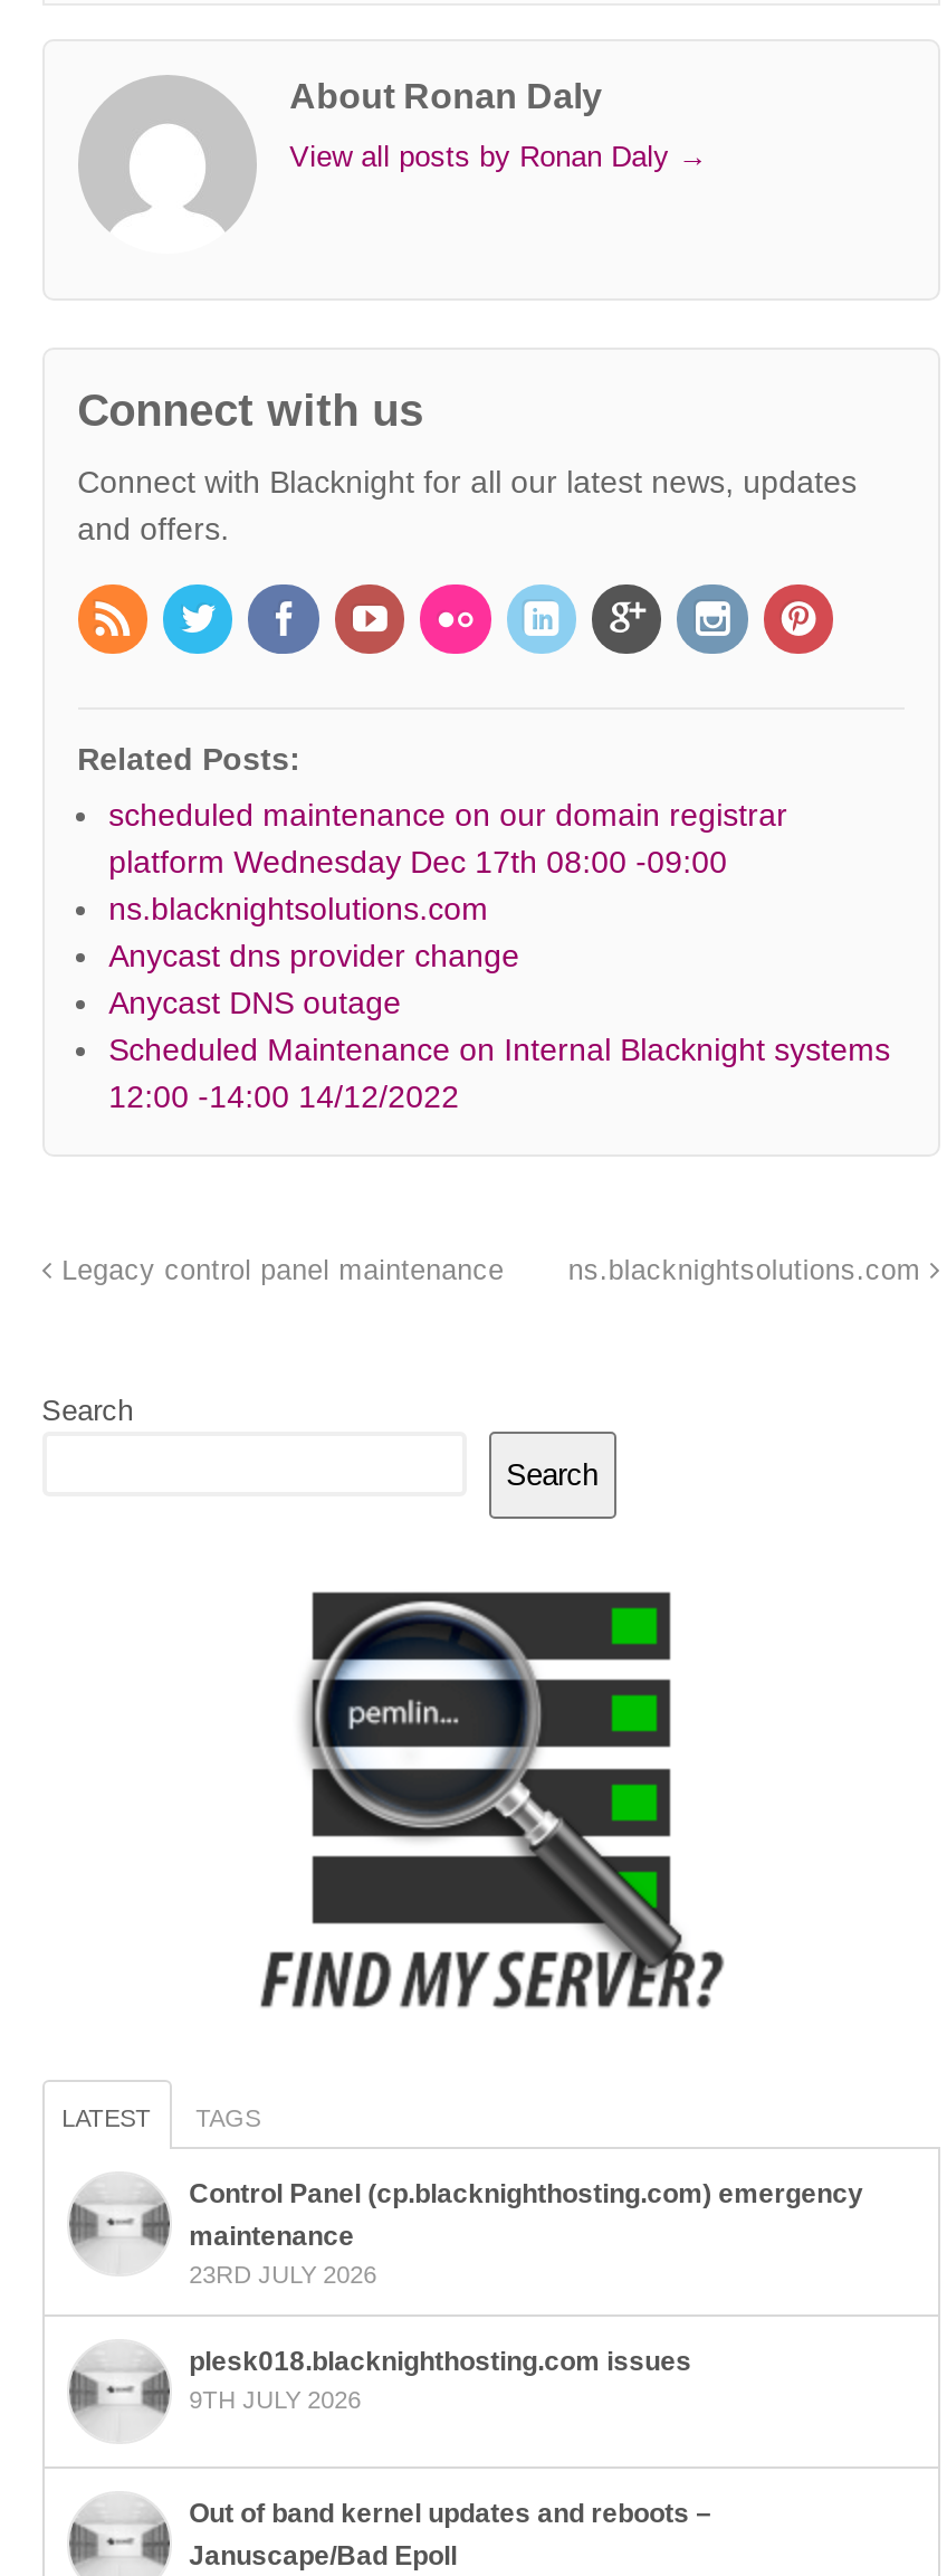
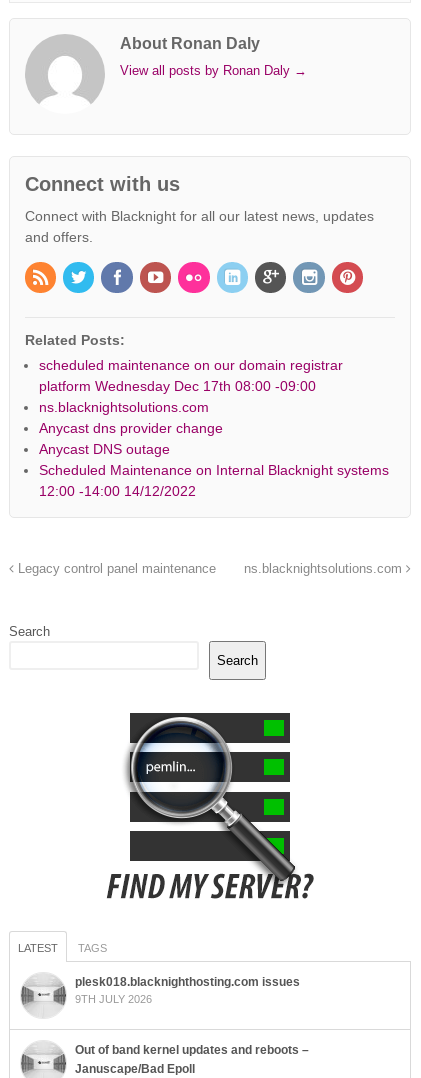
- Control Panel (cp.blacknighthosting.com) emergency
- maintenance
- 23RD JULY 2026
